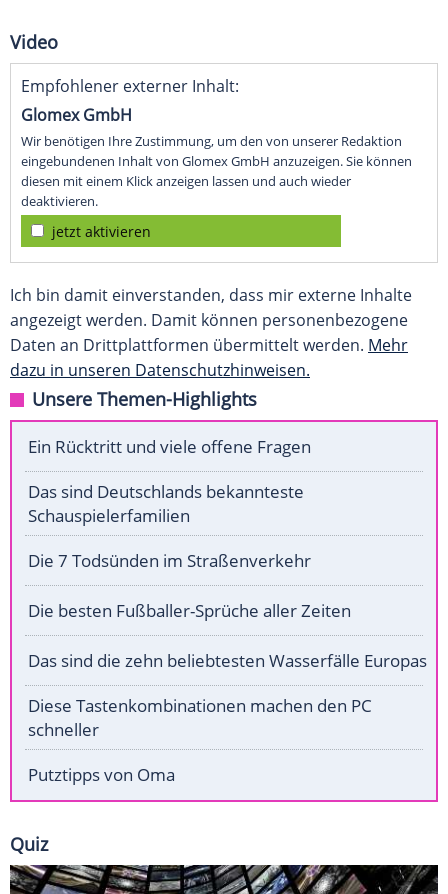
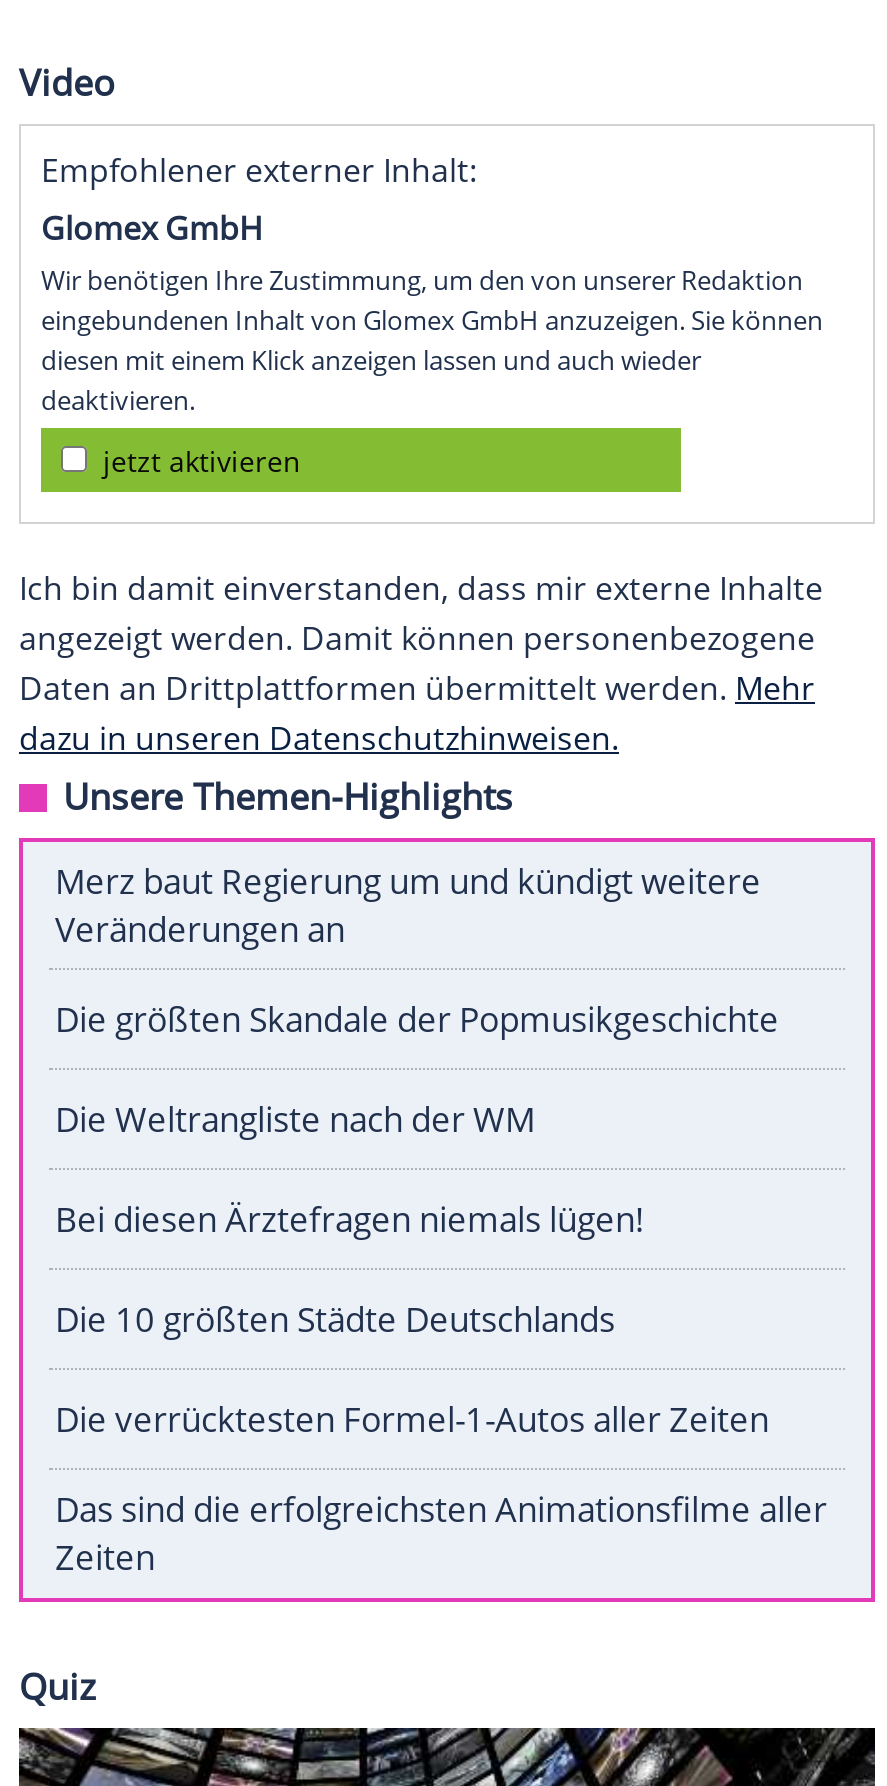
- Ein Rücktritt und viele offene Fragen
+ Merz baut Regierung um und kündigt weitere
+ Veränderungen an

- Das sind Deutschlands bekannteste
- Schauspielerfamilien
+ Die größten Skandale der Popmusikgeschichte

- Die 7 Todsünden im Straßenverkehr
+ Die Weltrangliste nach der WM

- Die besten Fußballer-Sprüche aller Zeiten
+ Bei diesen Ärztefragen niemals lügen!

- Das sind die zehn beliebtesten Wasserfälle Europas
+ Die 10 größten Städte Deutschlands

- Diese Tastenkombinationen machen den PC
- schneller
+ Die verrücktesten Formel-1-Autos aller Zeiten

- Putztipps von Oma
+ Das sind die erfolgreichsten Animationsfilme aller
+ Zeiten
